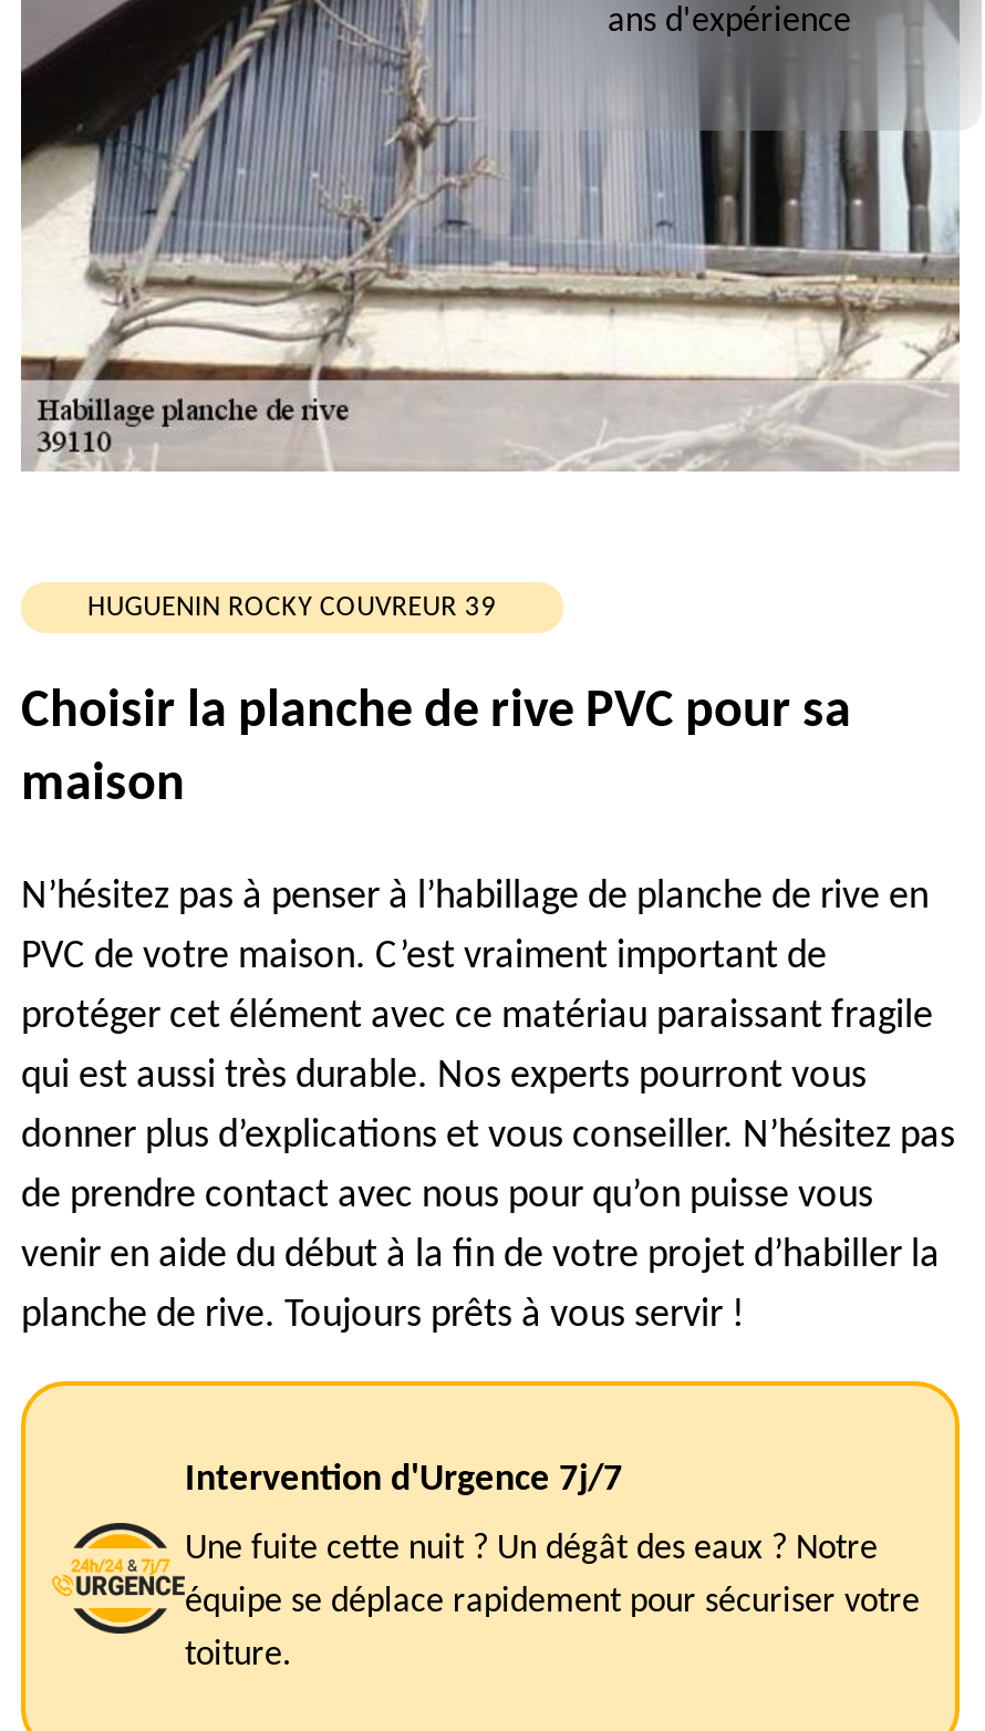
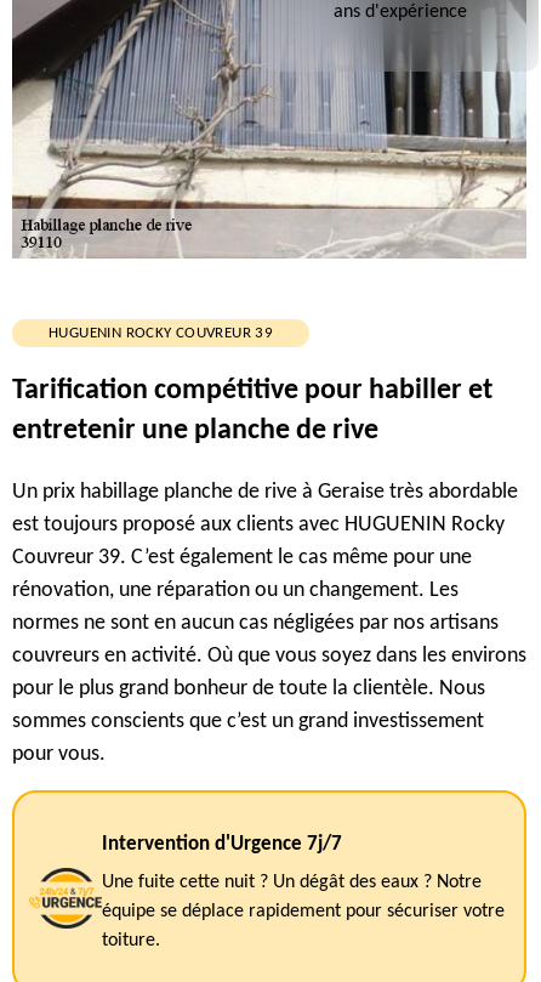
- Choisir la planche de rive PVC pour sa
- maison
+ Tarification compétitive pour habiller et
+ entretenir une planche de rive

- N’hésitez pas à penser à l’habillage de planche de rive en
- PVC de votre maison. C’est vraiment important de
- protéger cet élément avec ce matériau paraissant fragile
- qui est aussi très durable. Nos experts pourront vous
- donner plus d’explications et vous conseiller. N’hésitez pas
- de prendre contact avec nous pour qu’on puisse vous
- venir en aide du début à la fin de votre projet d’habiller la
- planche de rive. Toujours prêts à vous servir !
+ Un prix habillage planche de rive à Geraise très abordable
+ est toujours proposé aux clients avec HUGUENIN Rocky
+ Couvreur 39. C’est également le cas même pour une
+ rénovation, une réparation ou un changement. Les
+ normes ne sont en aucun cas négligées par nos artisans
+ couvreurs en activité. Où que vous soyez dans les environs
+ pour le plus grand bonheur de toute la clientèle. Nous
+ sommes conscients que c’est un grand investissement
+ pour vous.
